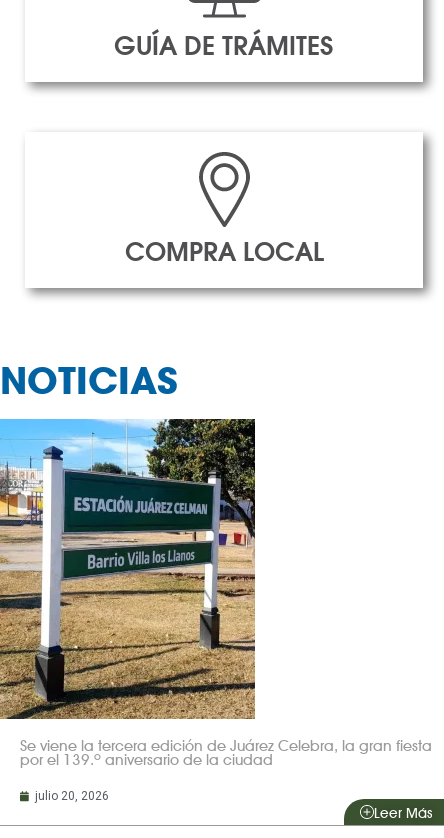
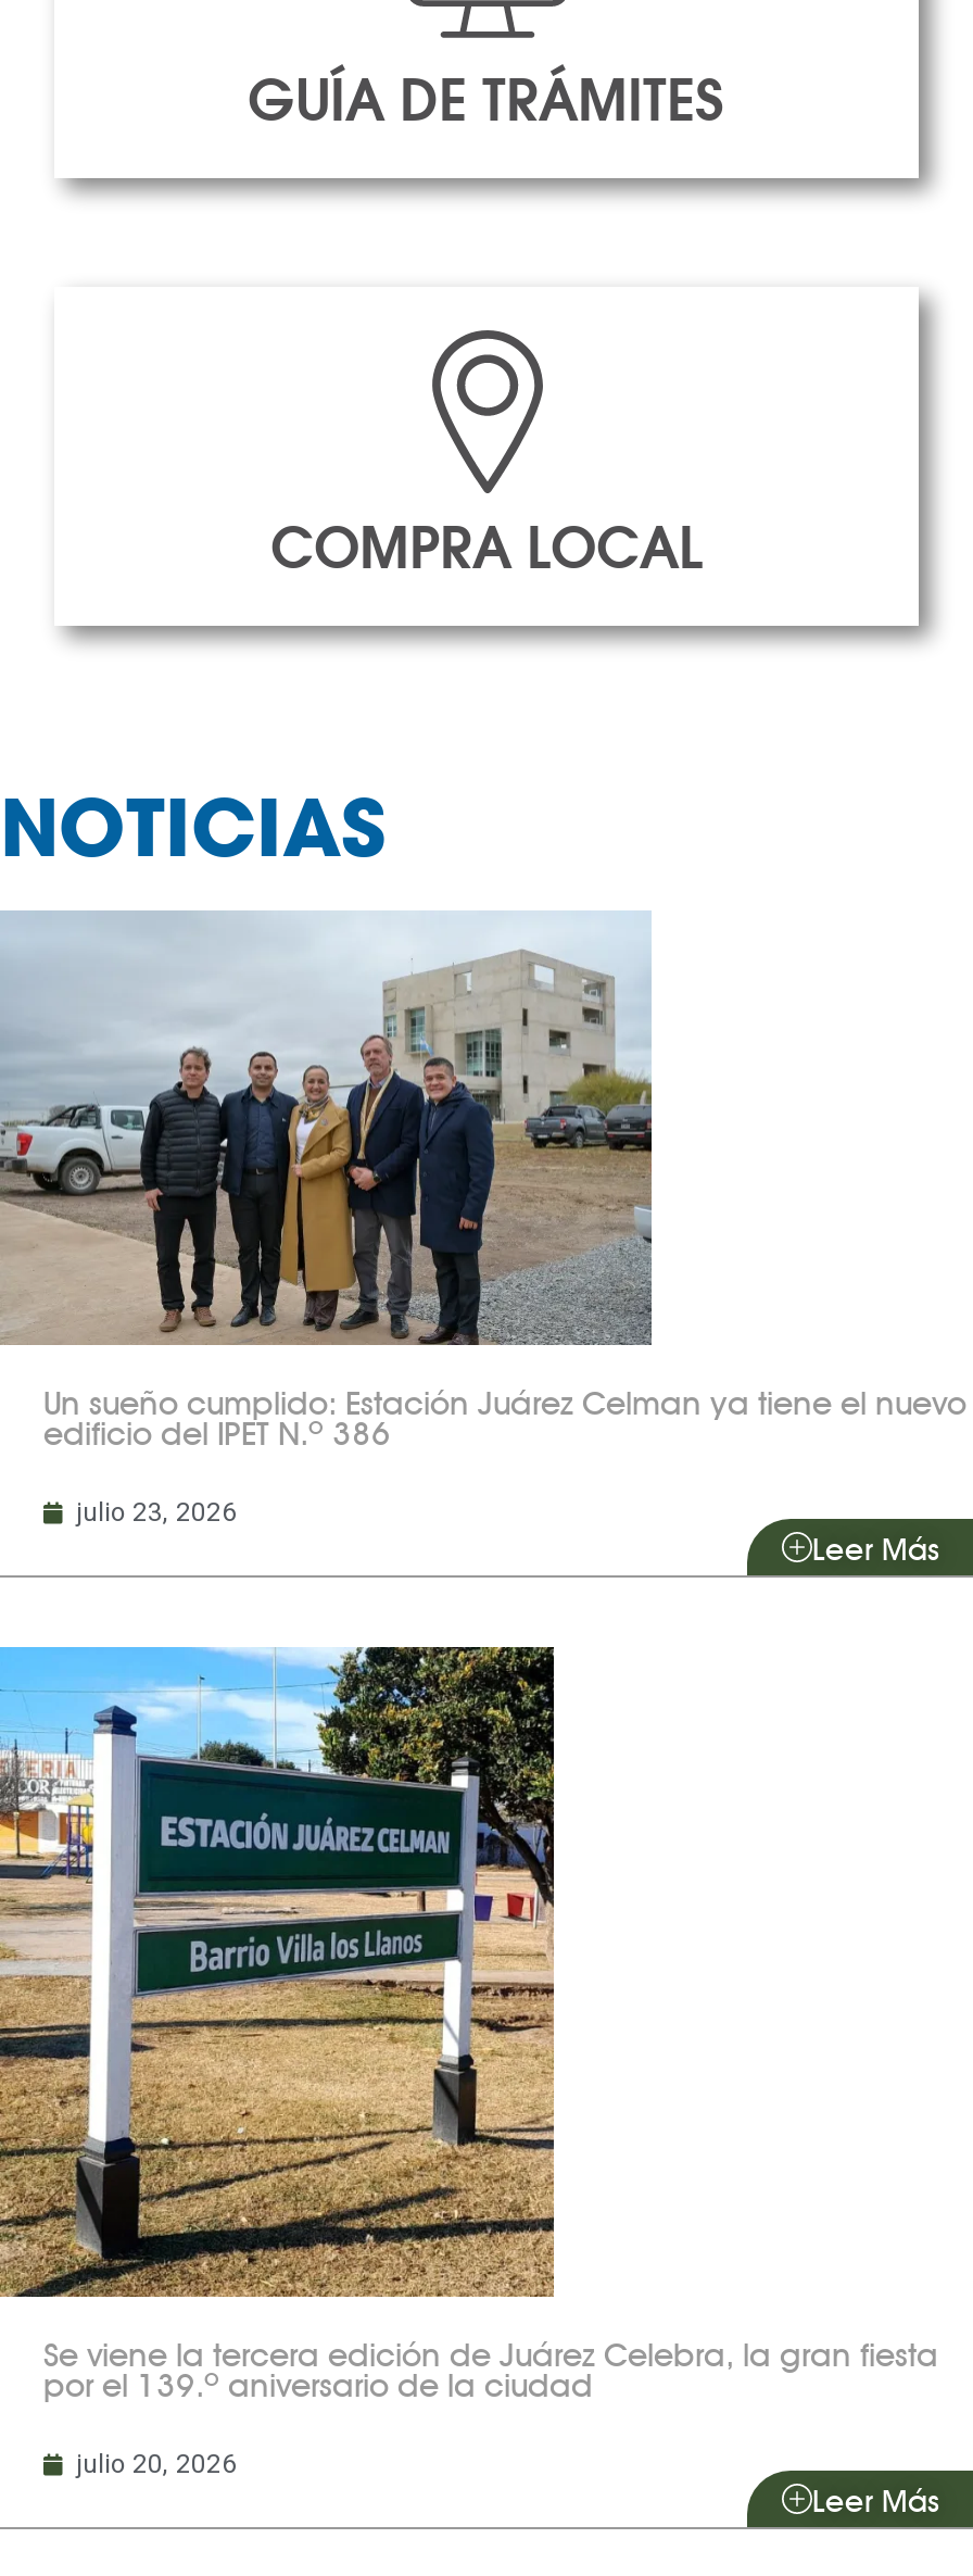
+ [image]
+ Un sueño cumplido: Estación Juárez Celman ya tiene el nuevo
+ edificio del IPET N.º 386
+ julio 23, 2026
+ Leer Más
